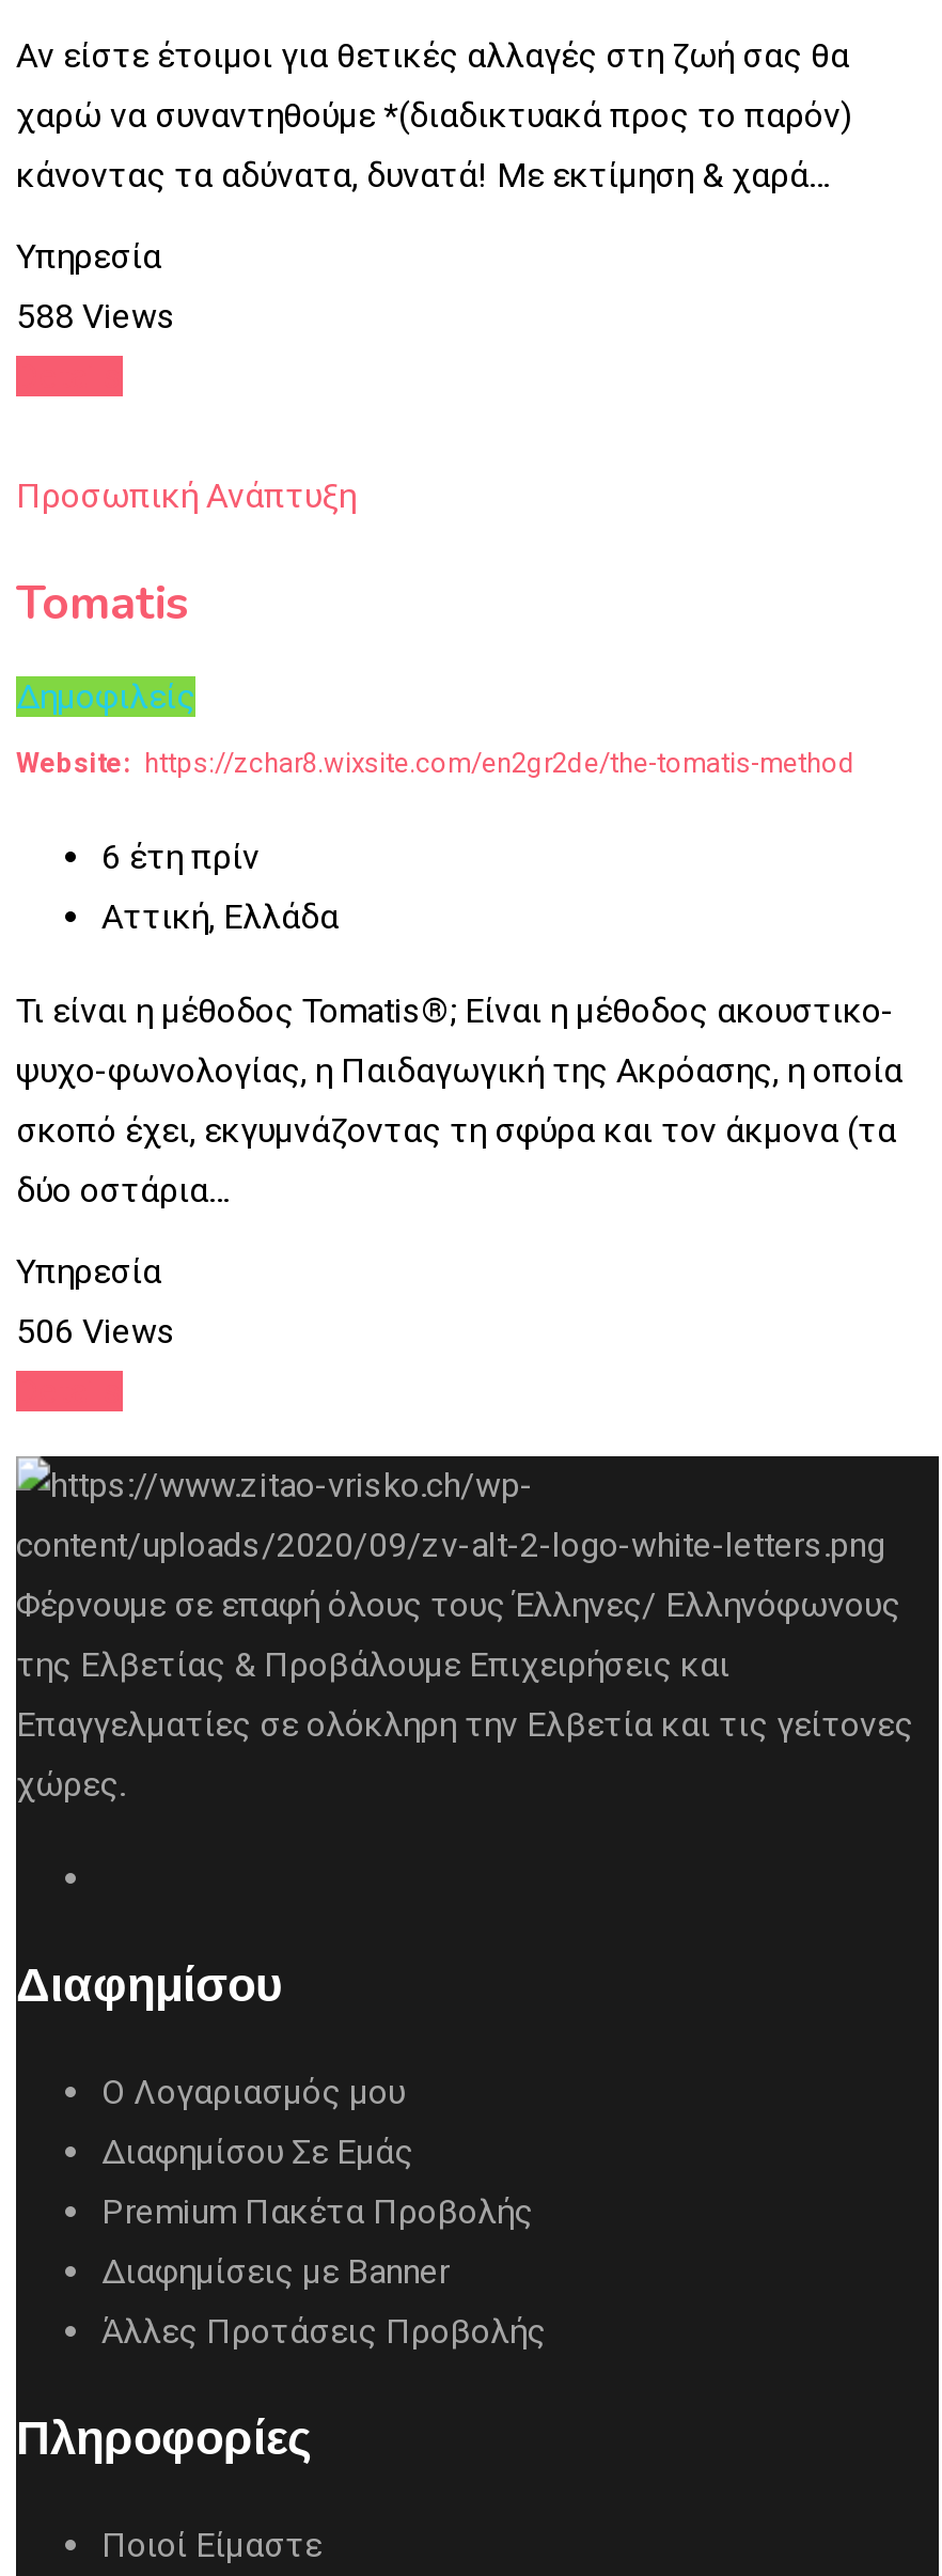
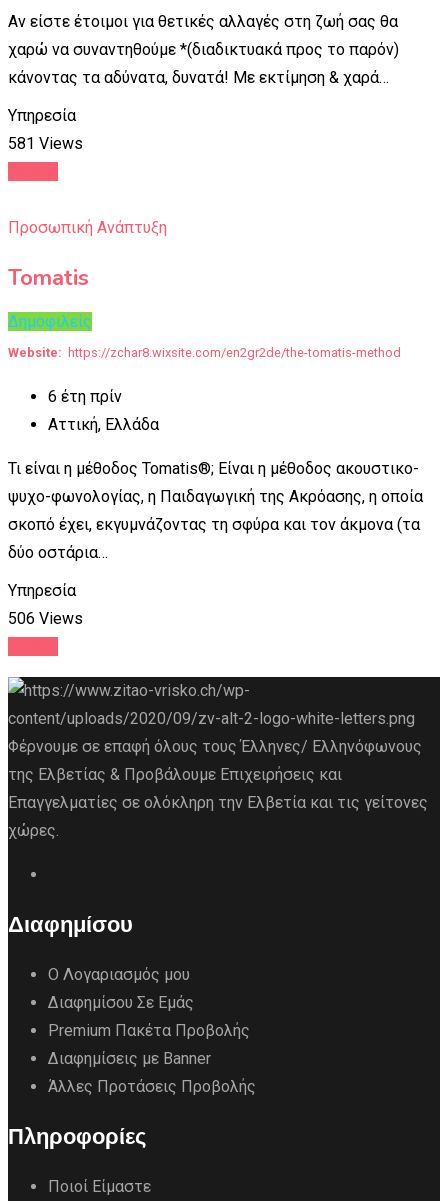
- 588 Views
+ 581 Views
